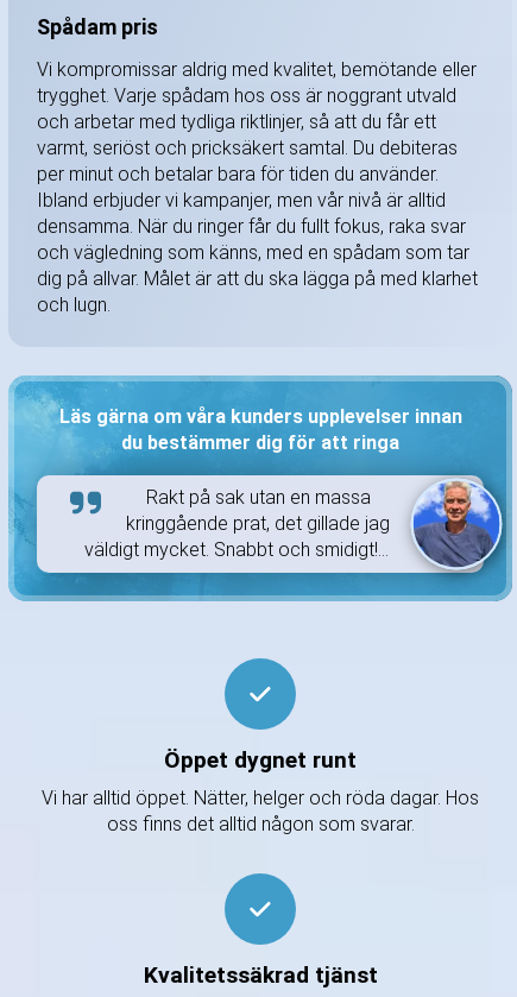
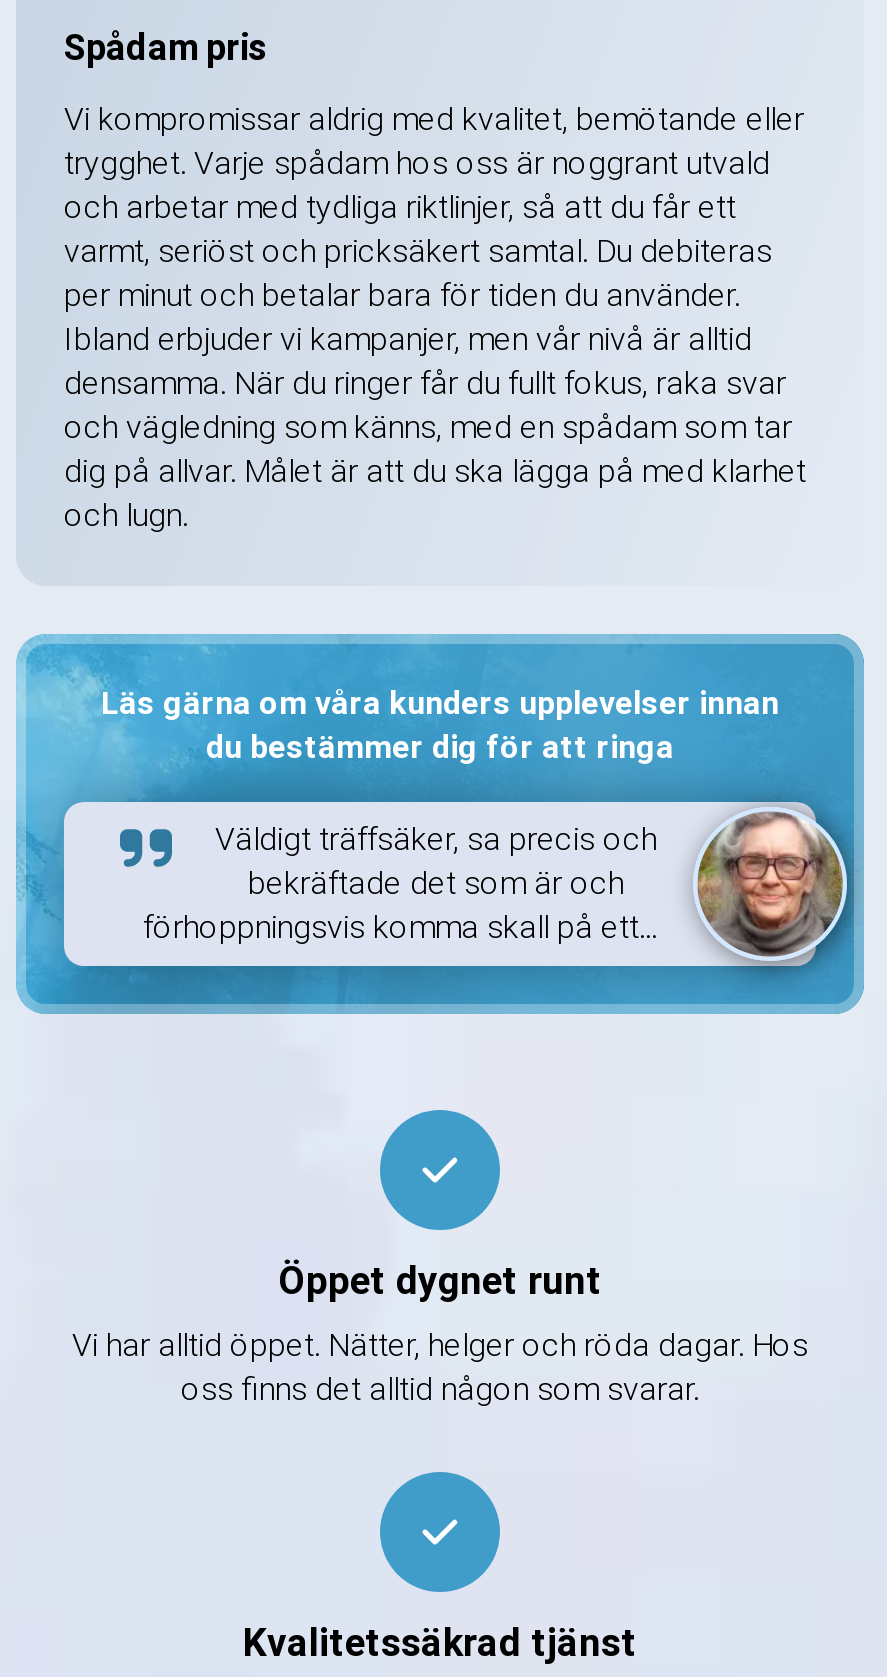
- [image]
- Rakt på sak utan en massa
- kringgående prat, det gillade jag
- väldigt mycket. Snabbt och smidigt!...
+ [image]
+ Väldigt träffsäker, sa precis och
+ bekräftade det som är och
+ förhoppningsvis komma skall på ett...
